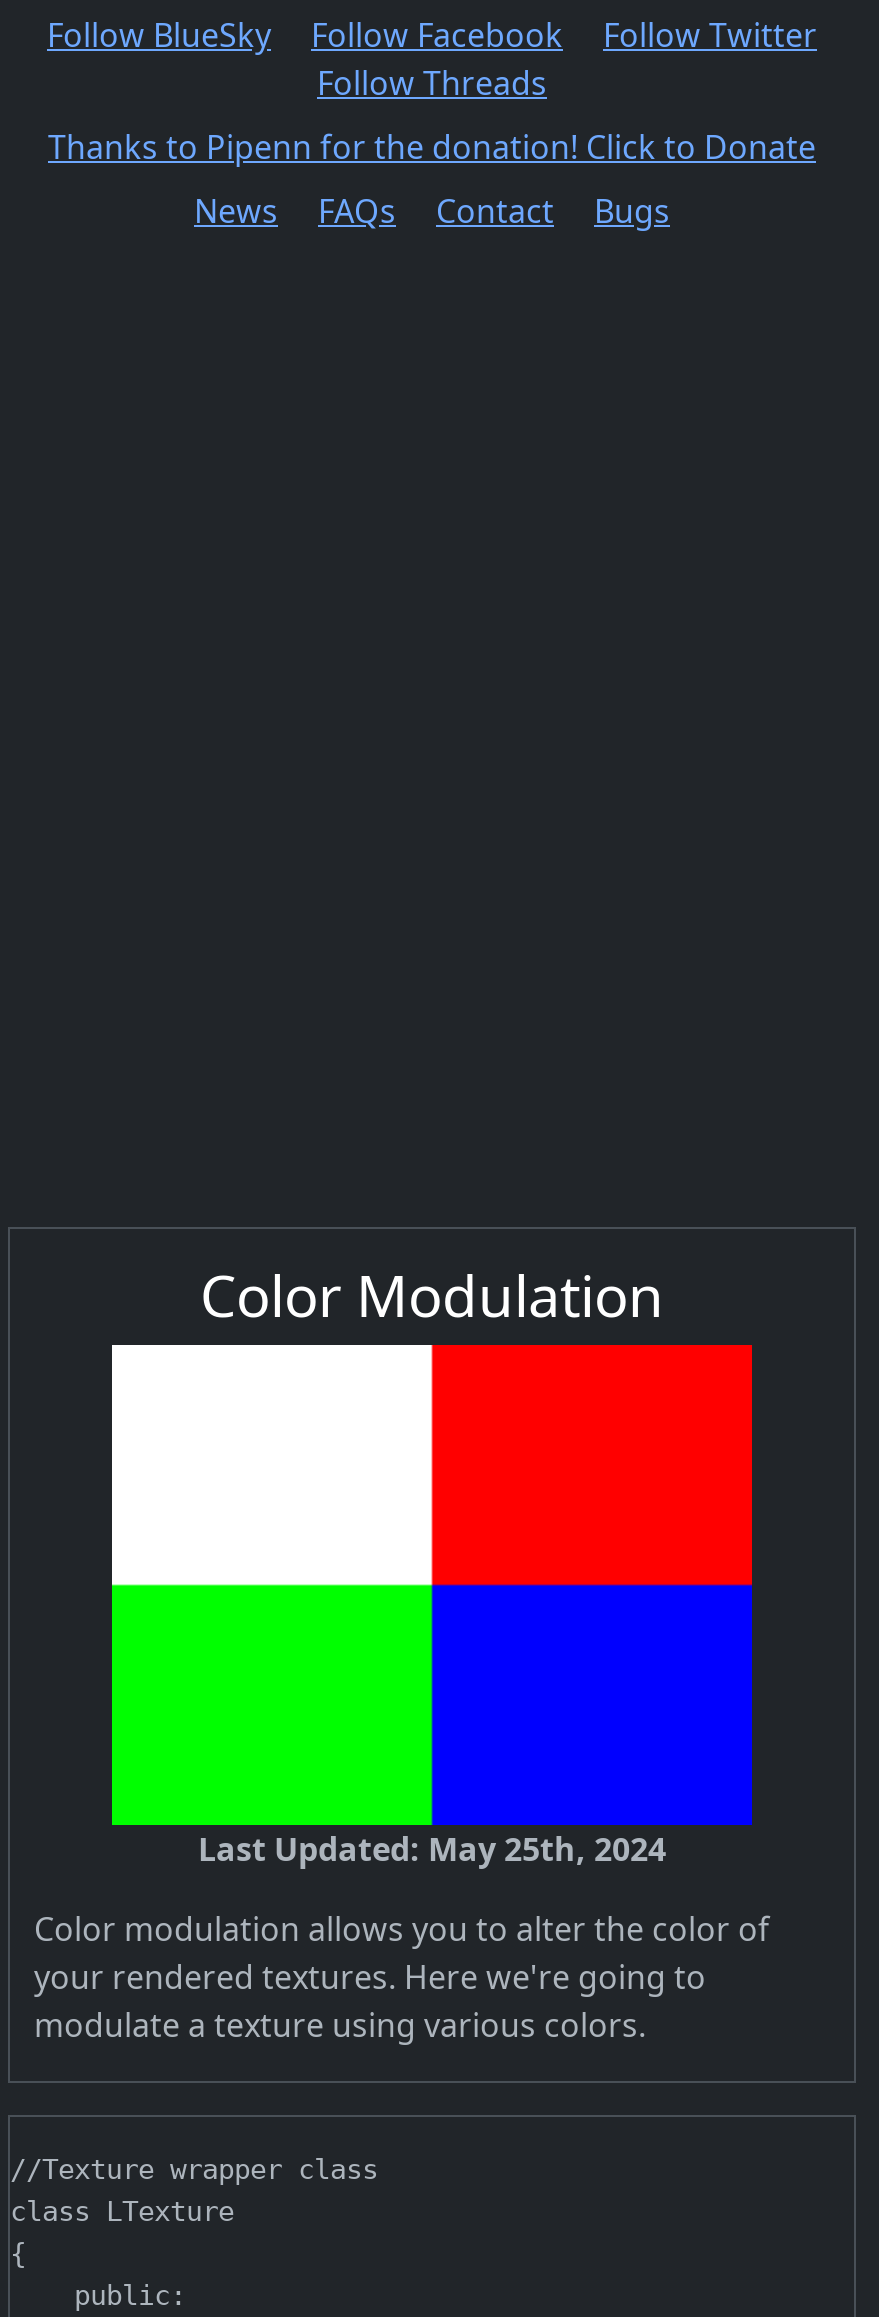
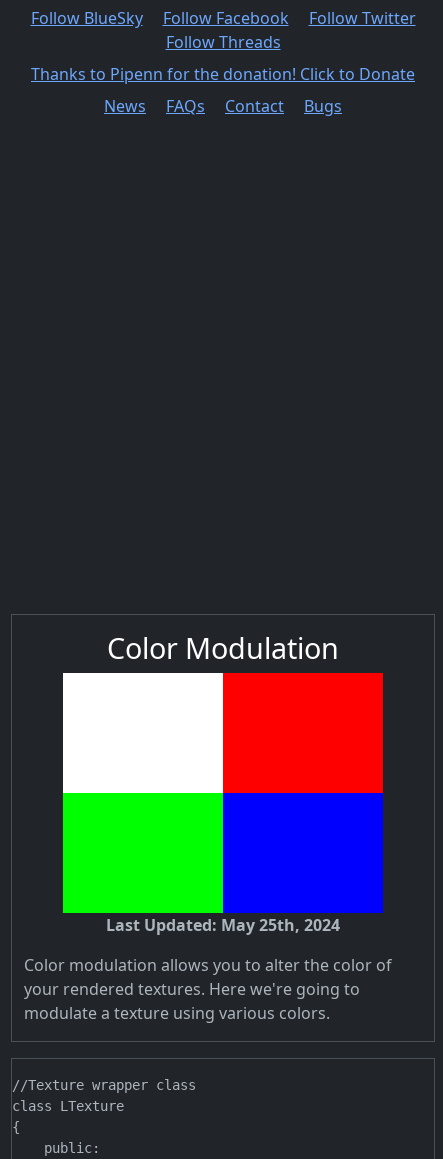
- Thanks to James for the donation! Click to Donate
+ Thanks to Pipenn for the donation! Click to Donate
